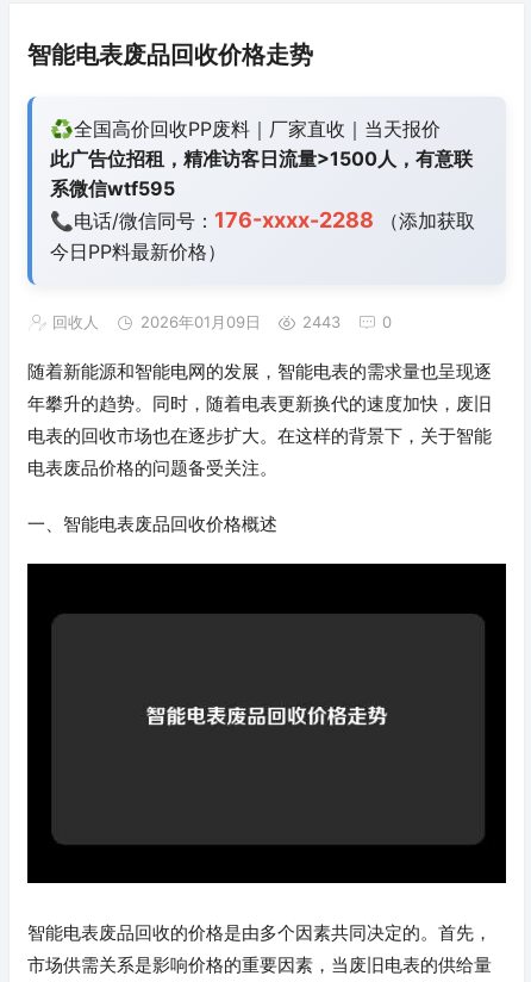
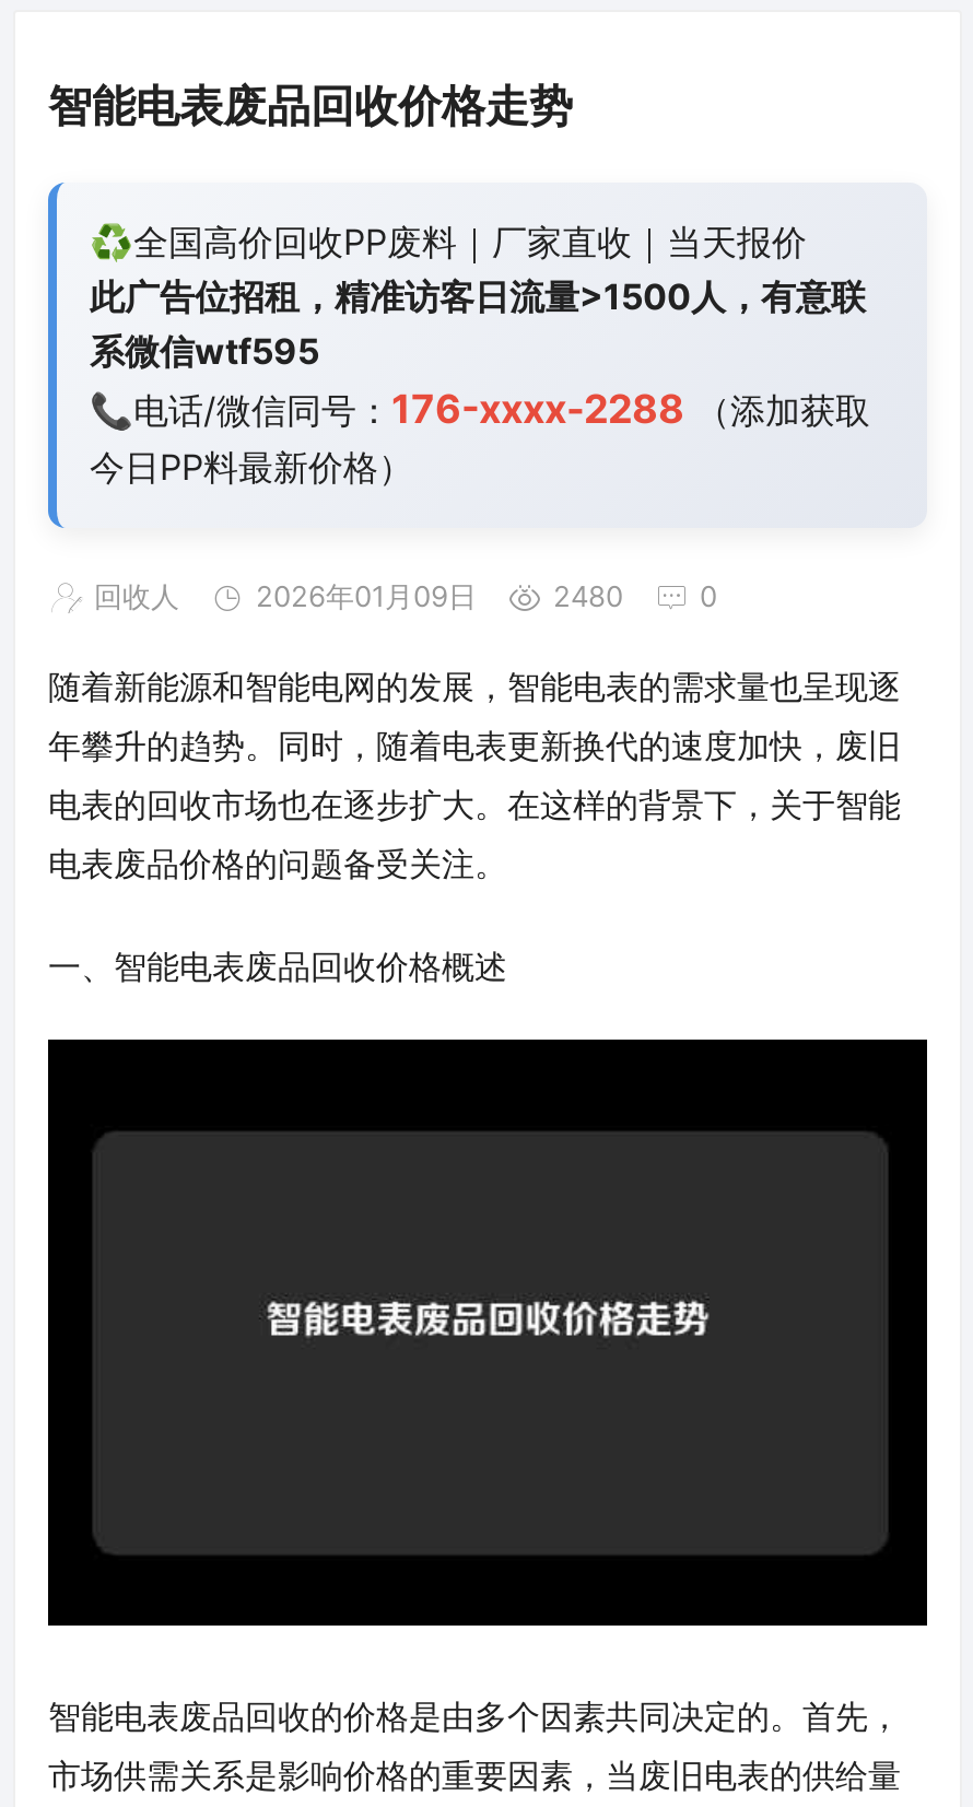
- 2443
+ 2480
